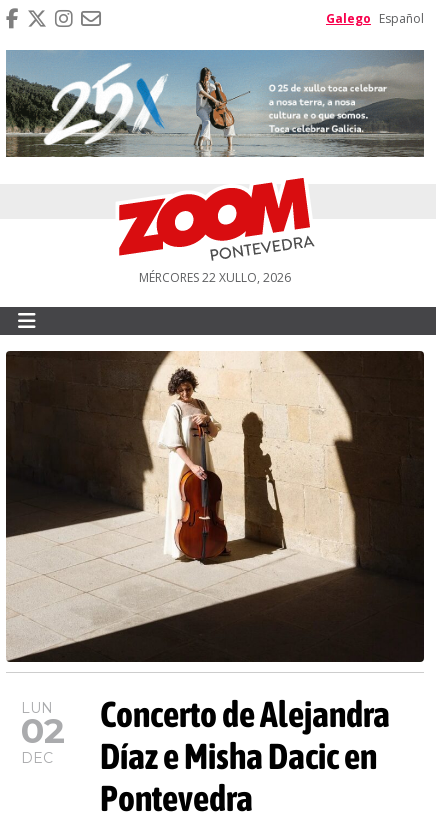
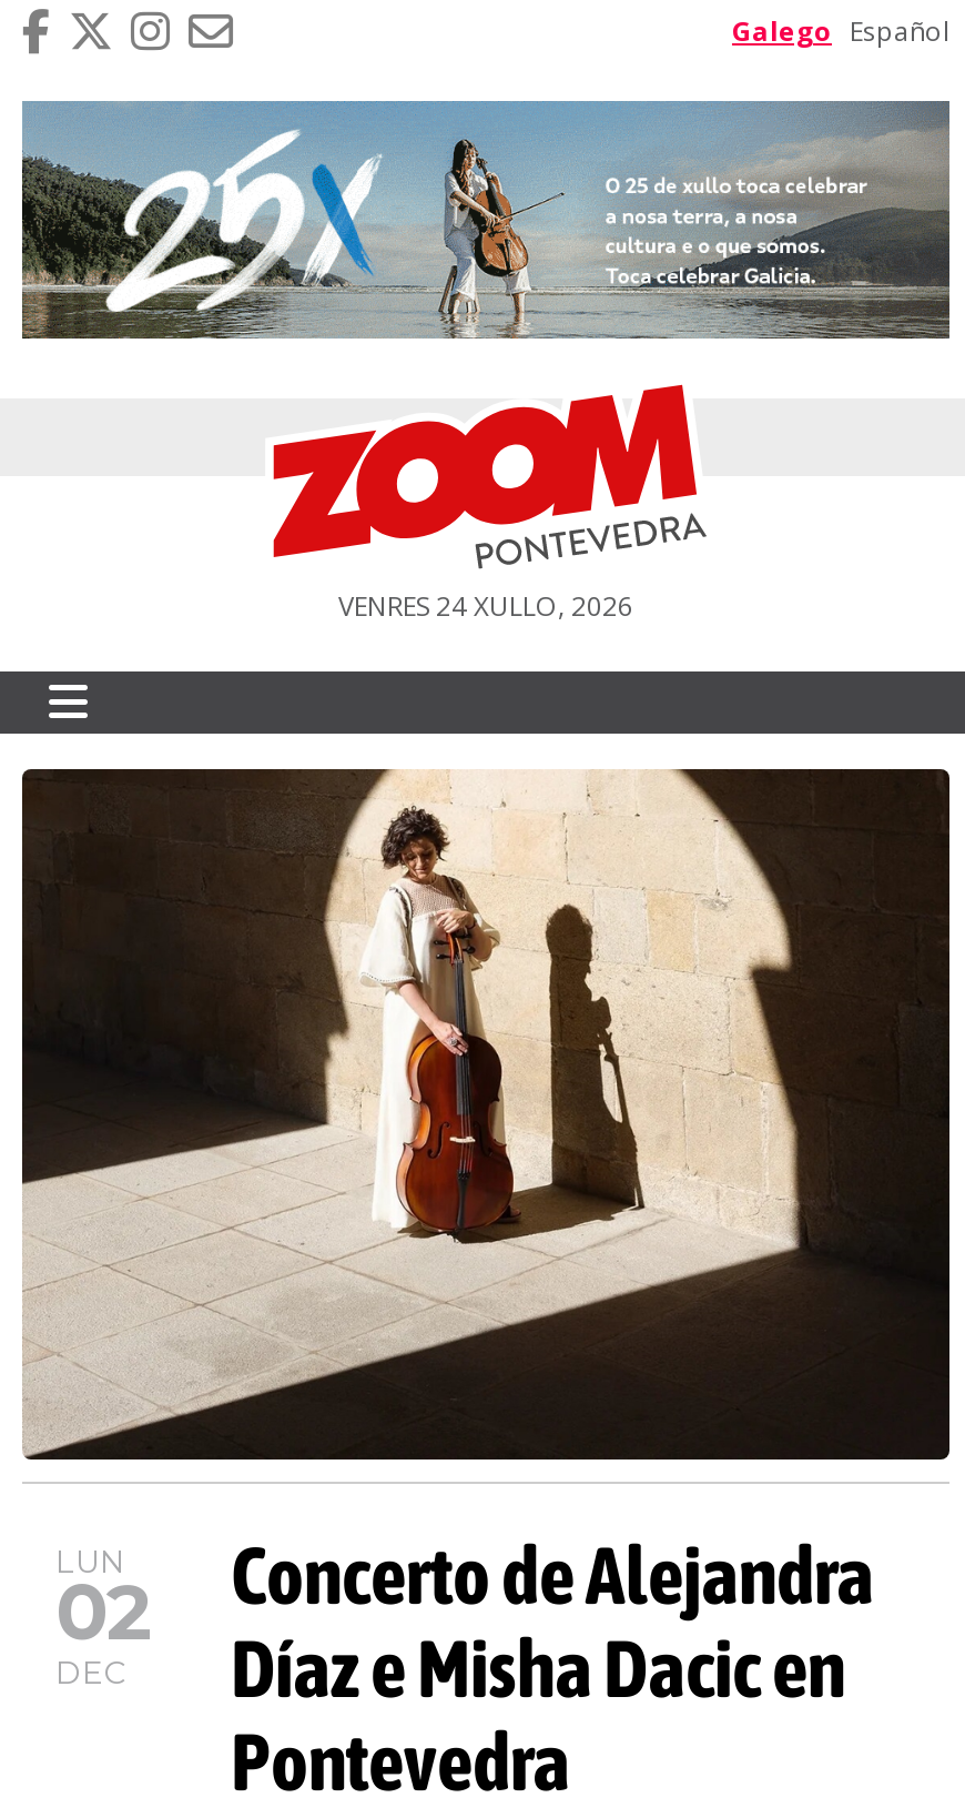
- MÉRCORES 22 XULLO, 2026
+ VENRES 24 XULLO, 2026
